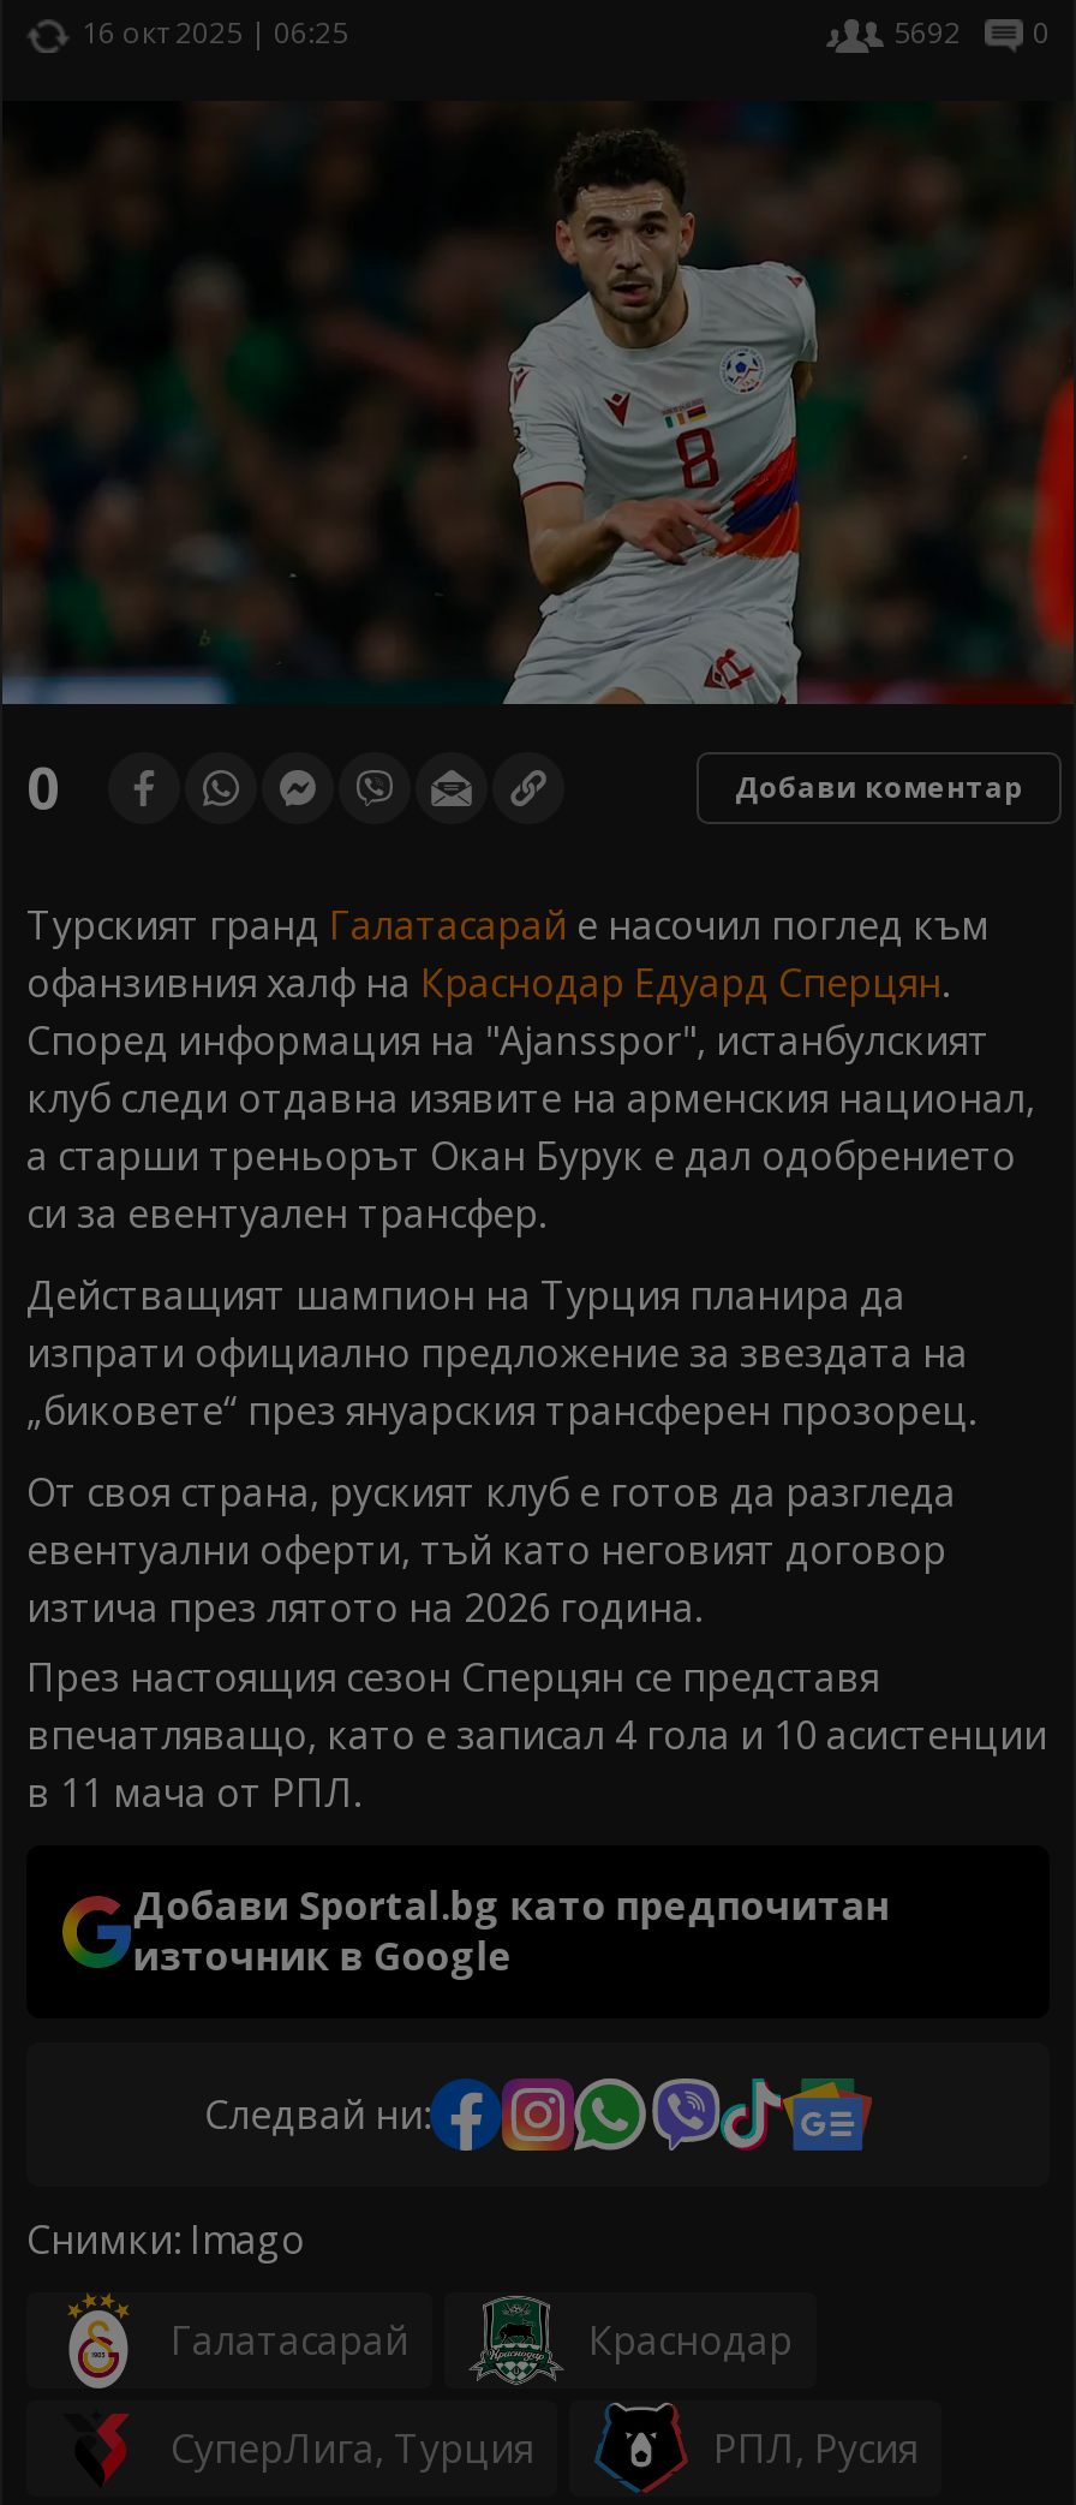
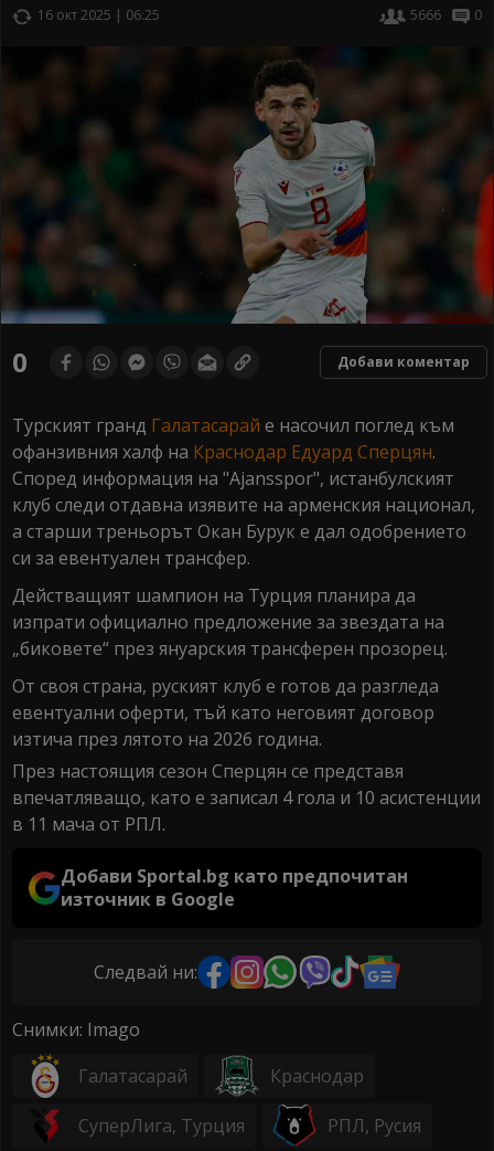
- 5692 0
+ 5666 0
